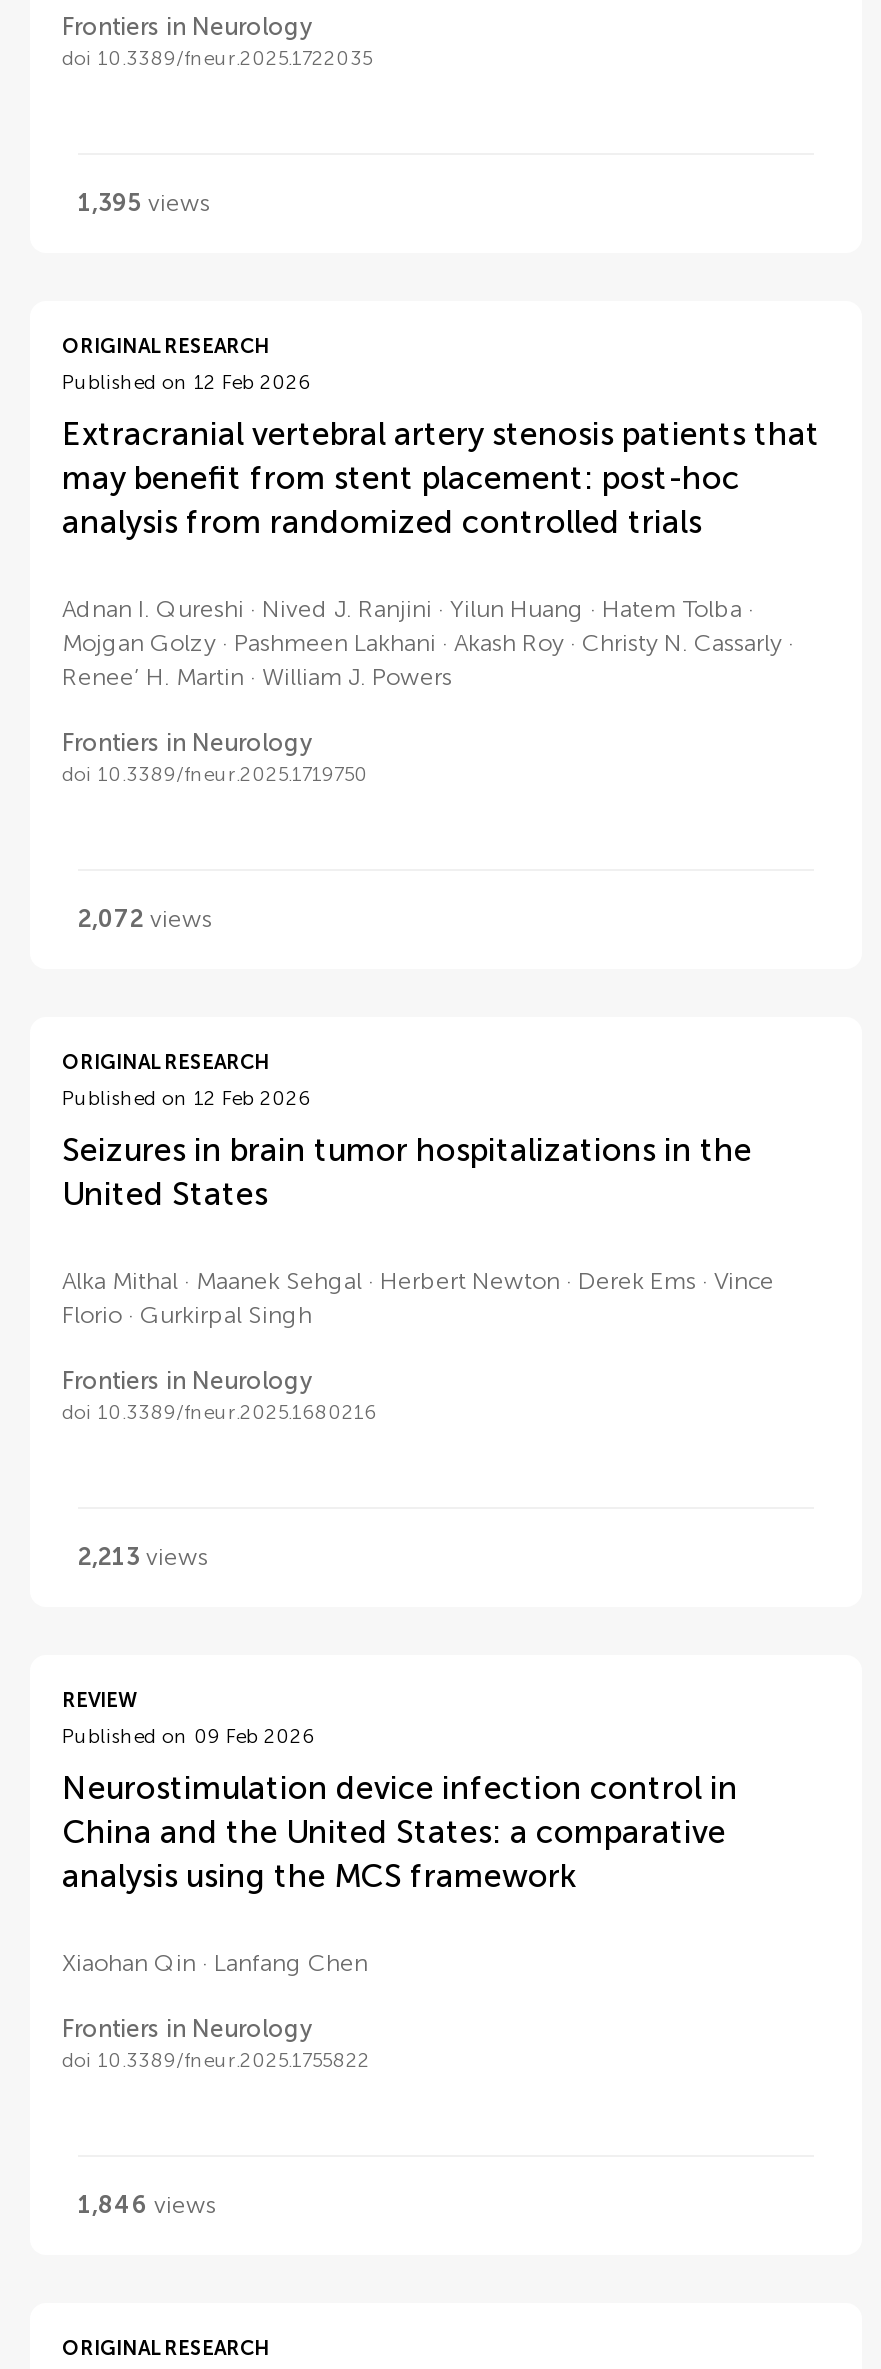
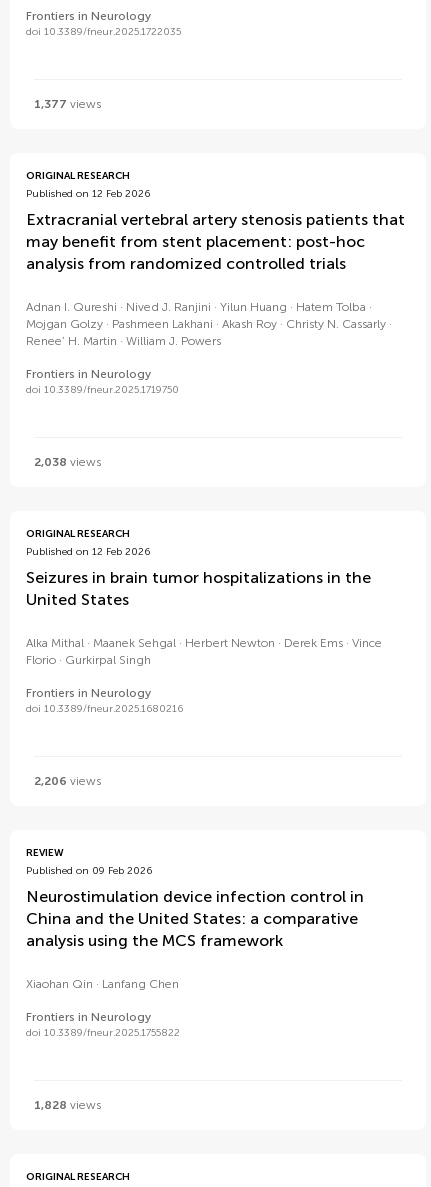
- 1,395 views
+ 1,377 views

- 2,072 views
+ 2,038 views

- 2,213 views
+ 2,206 views

- 1,846 views
+ 1,828 views
